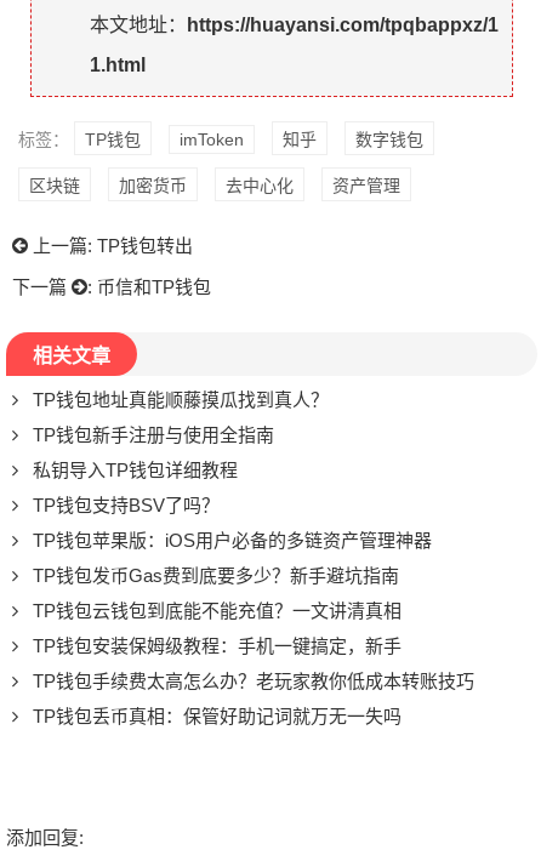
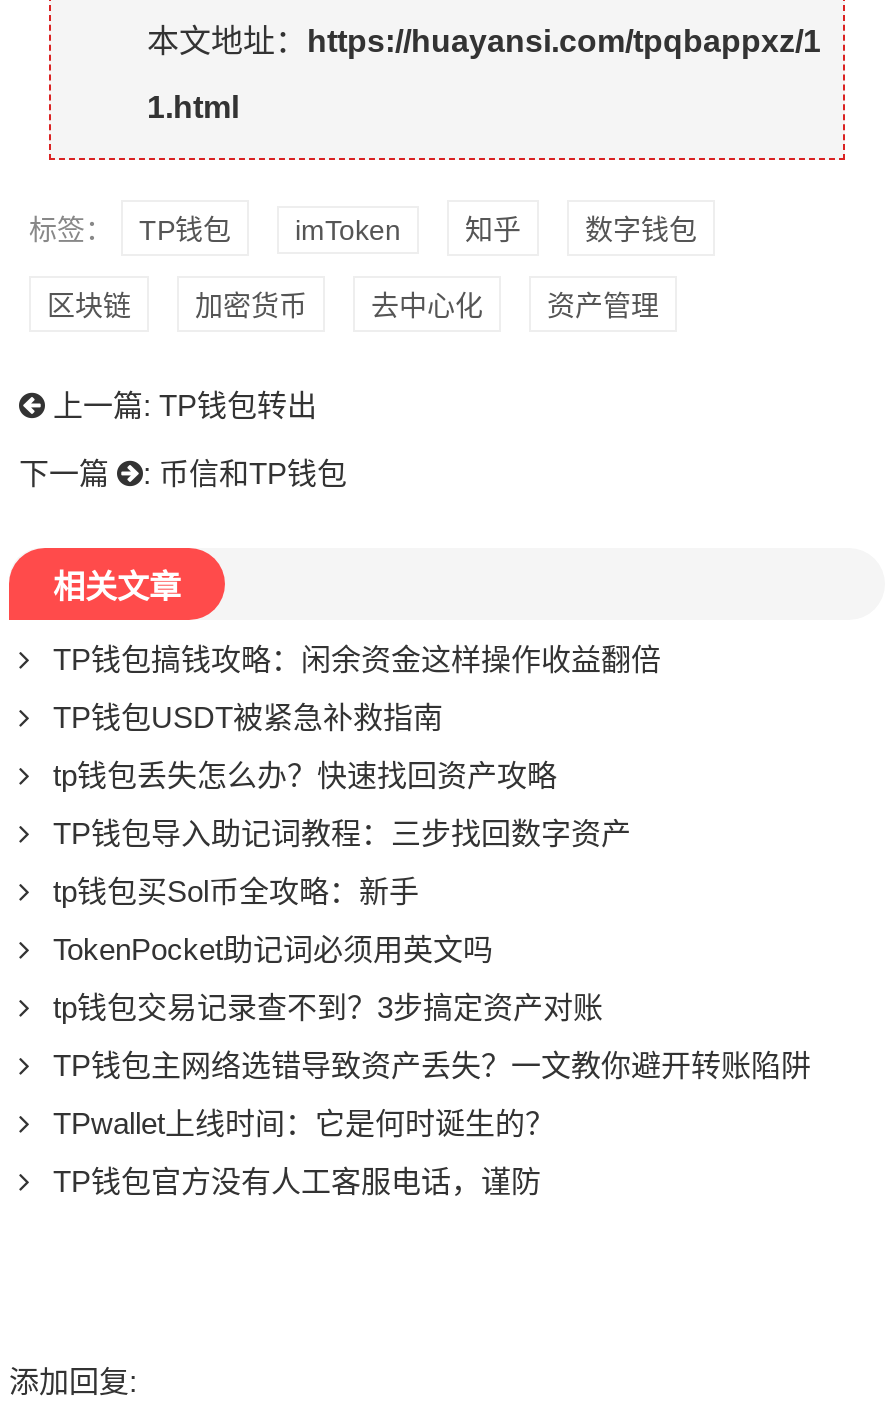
- TP钱包地址真能顺藤摸瓜找到真人？
+ TP钱包搞钱攻略：闲余资金这样操作收益翻倍

- TP钱包新手注册与使用全指南
+ TP钱包USDT被紧急补救指南

- 私钥导入TP钱包详细教程
+ tp钱包丢失怎么办？快速找回资产攻略

- TP钱包支持BSV了吗？
+ TP钱包导入助记词教程：三步找回数字资产

- TP钱包苹果版：iOS用户必备的多链资产管理神器
+ tp钱包买Sol币全攻略：新手

- TP钱包发币Gas费到底要多少？新手避坑指南
+ TokenPocket助记词必须用英文吗

- TP钱包云钱包到底能不能充值？一文讲清真相
+ tp钱包交易记录查不到？3步搞定资产对账

- TP钱包安装保姆级教程：手机一键搞定，新手
+ TP钱包主网络选错导致资产丢失？一文教你避开转账陷阱

- TP钱包手续费太高怎么办？老玩家教你低成本转账技巧
+ TPwallet上线时间：它是何时诞生的？

- TP钱包丢币真相：保管好助记词就万无一失吗
+ TP钱包官方没有人工客服电话，谨防
